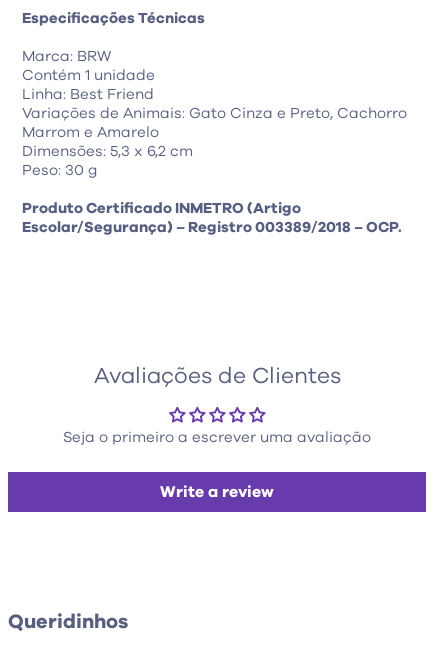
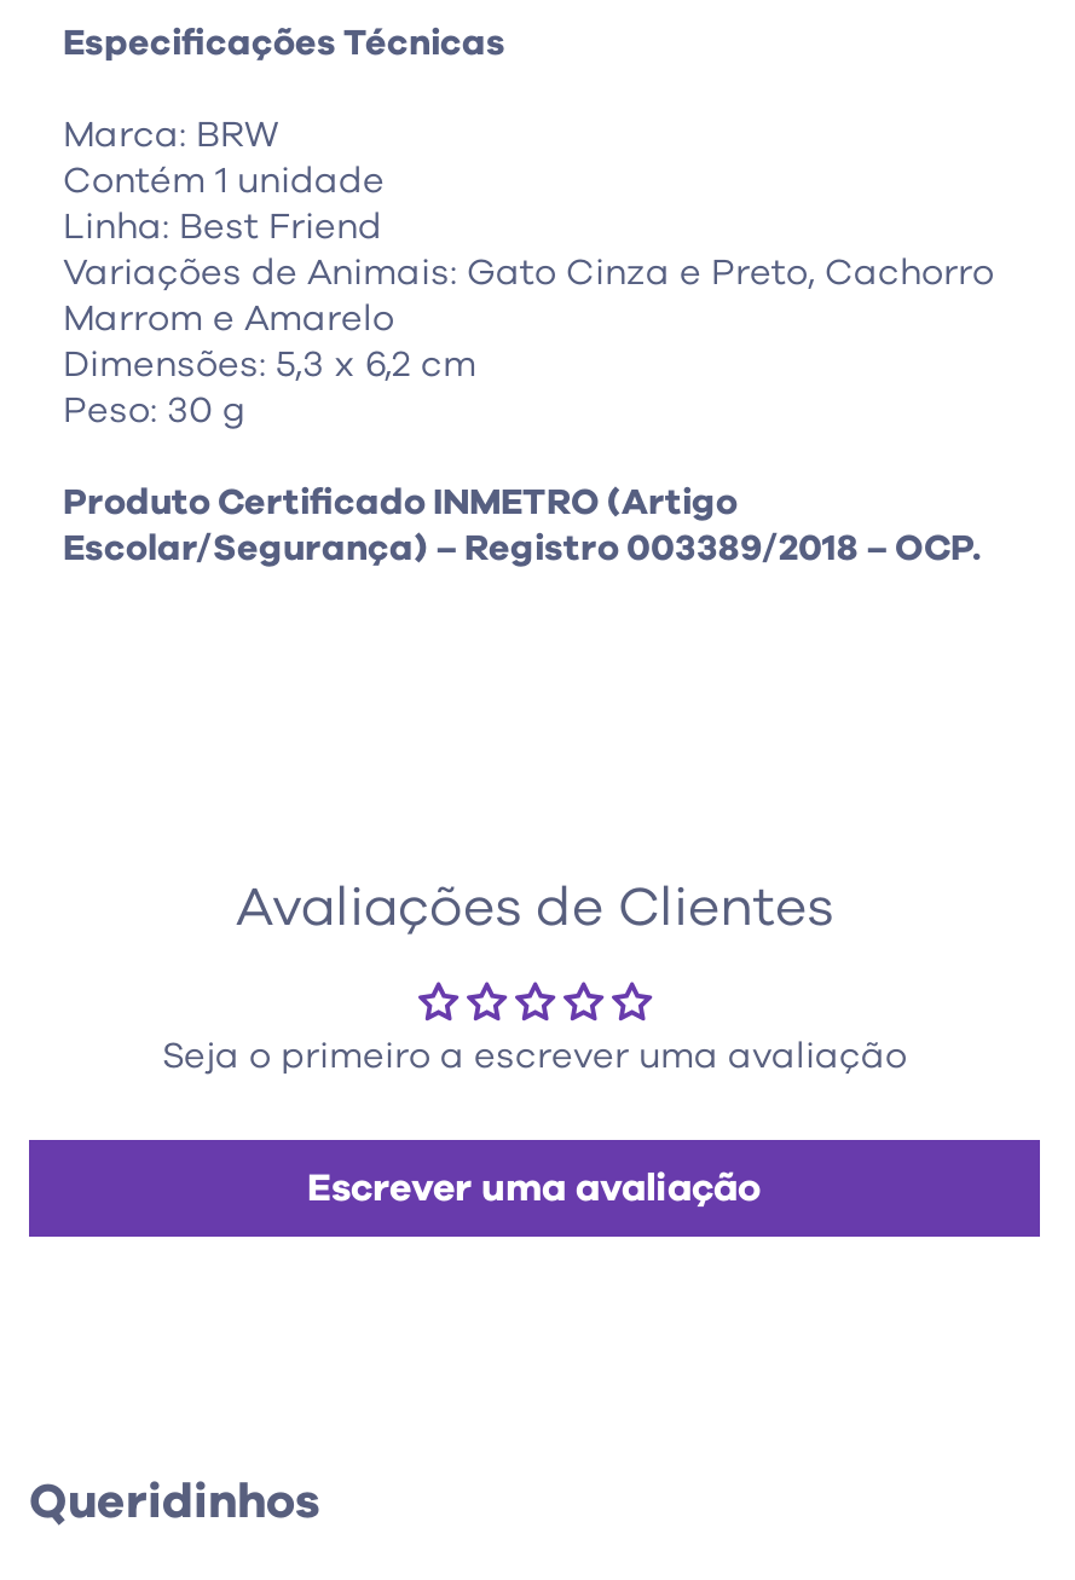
- Write a review
+ Escrever uma avaliação
